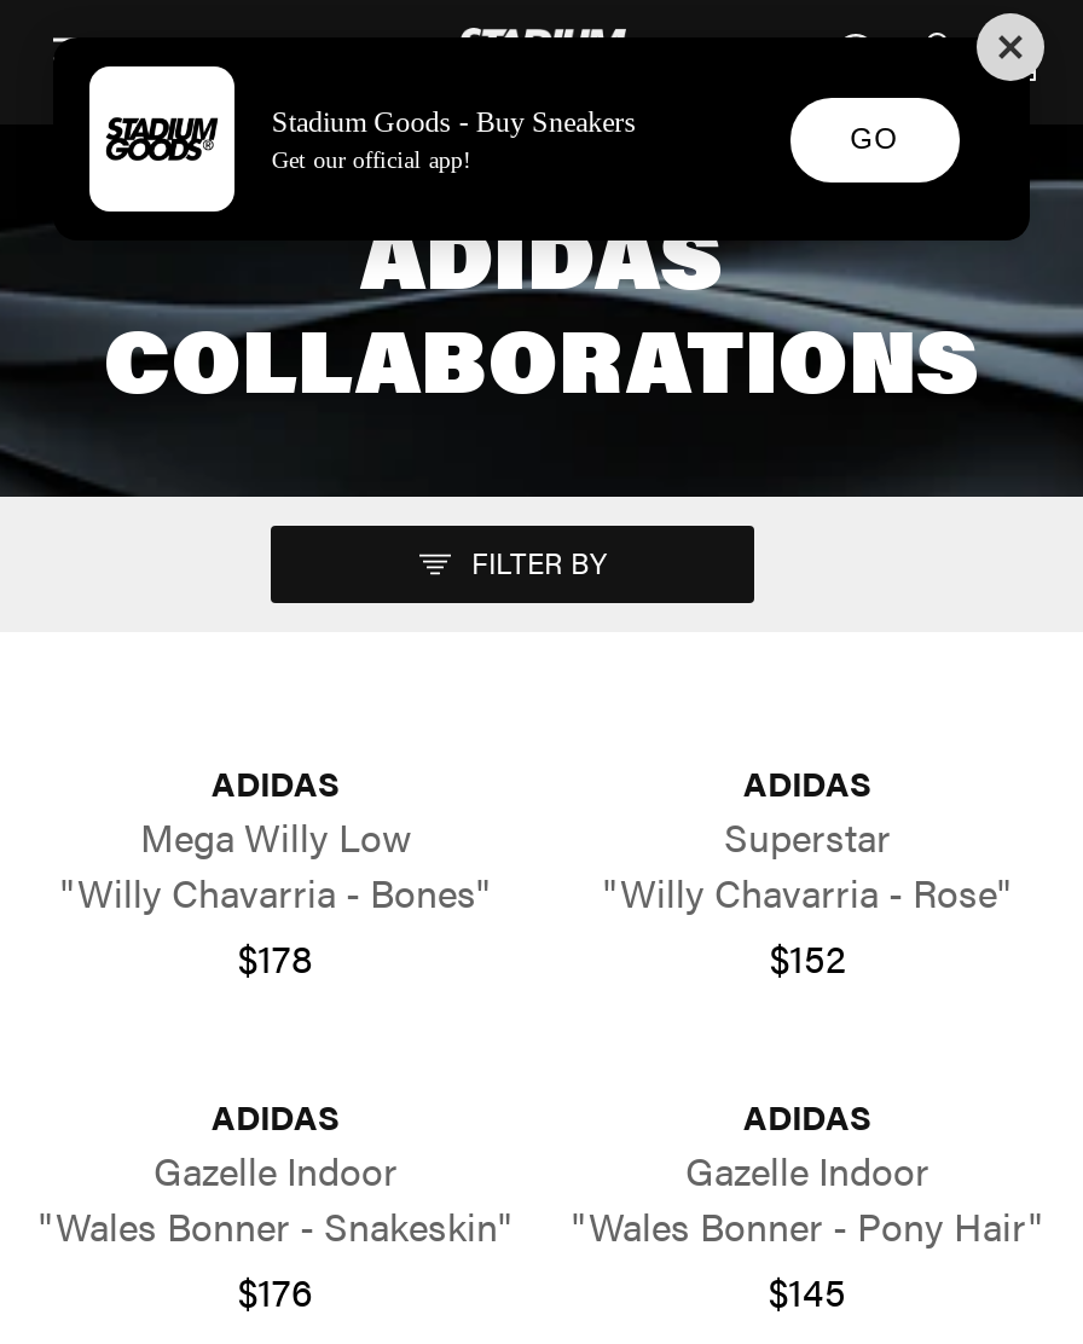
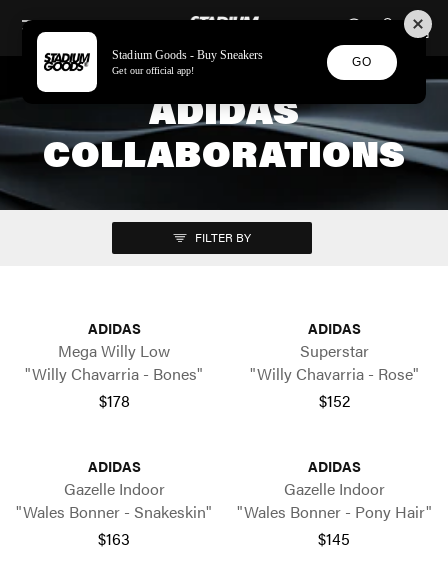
- $176
+ $163
